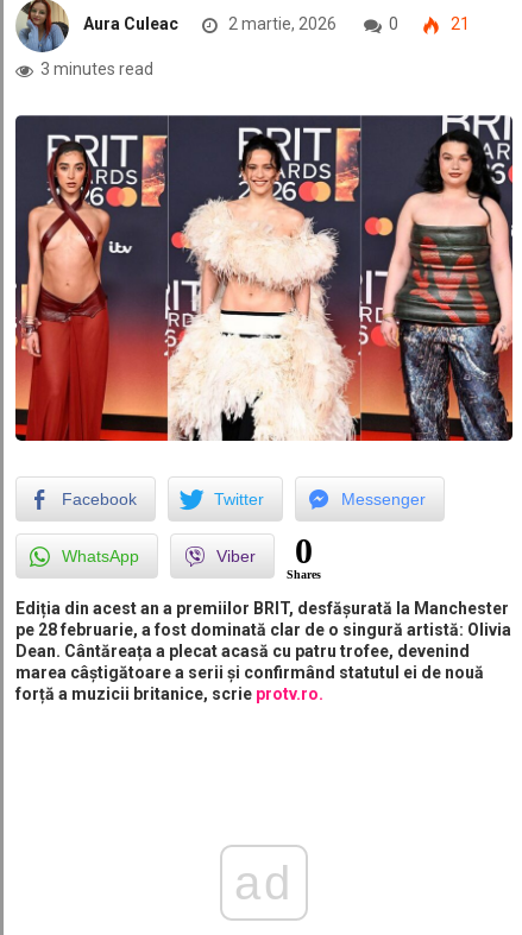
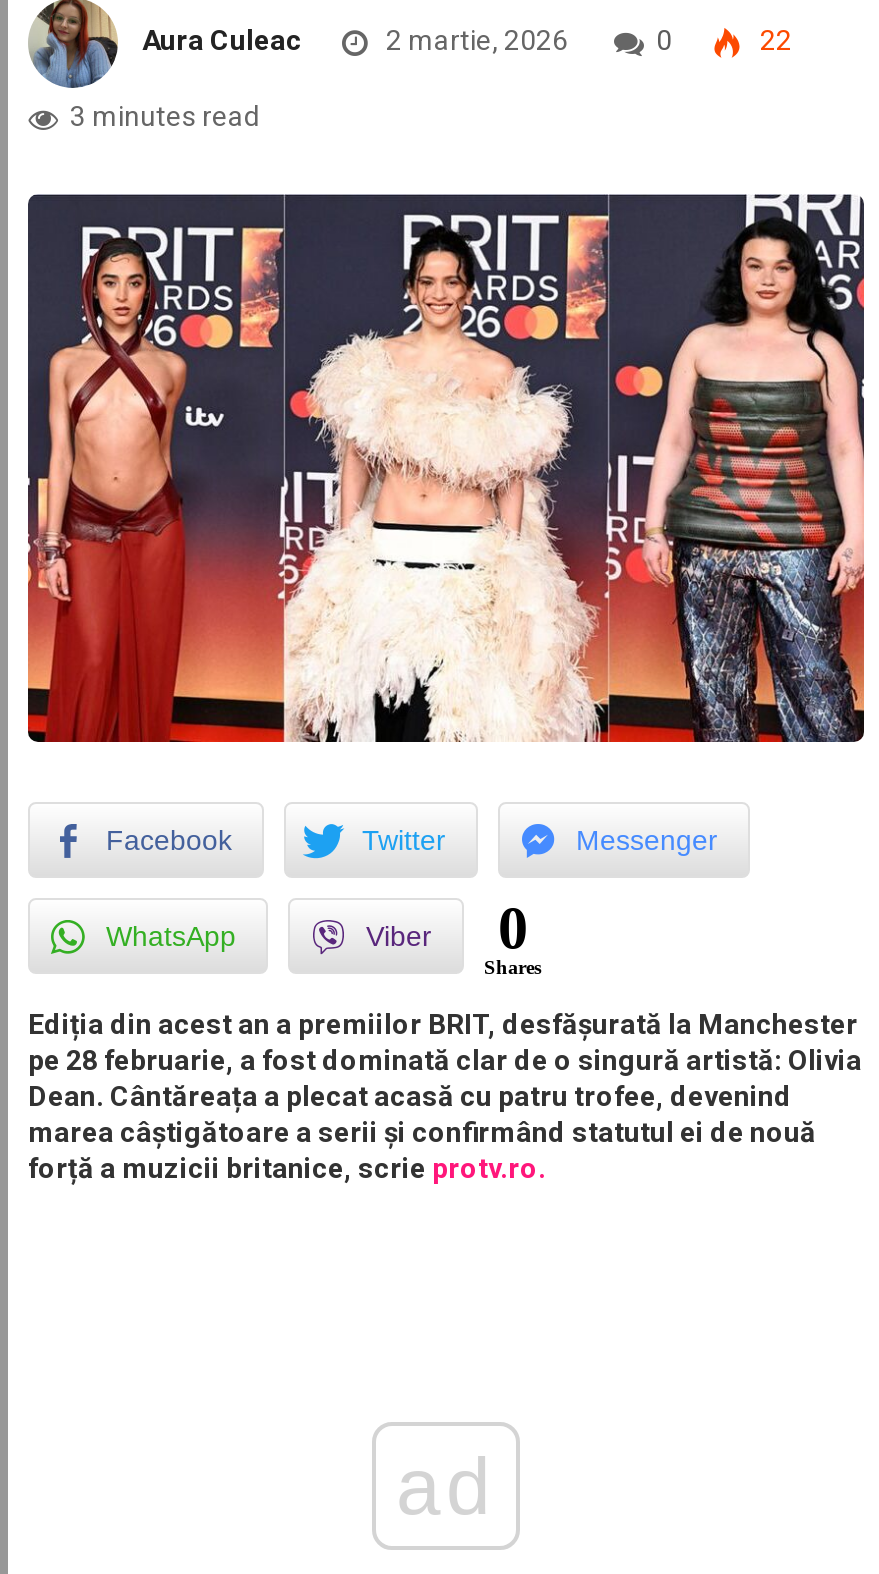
- 21
+ 22
